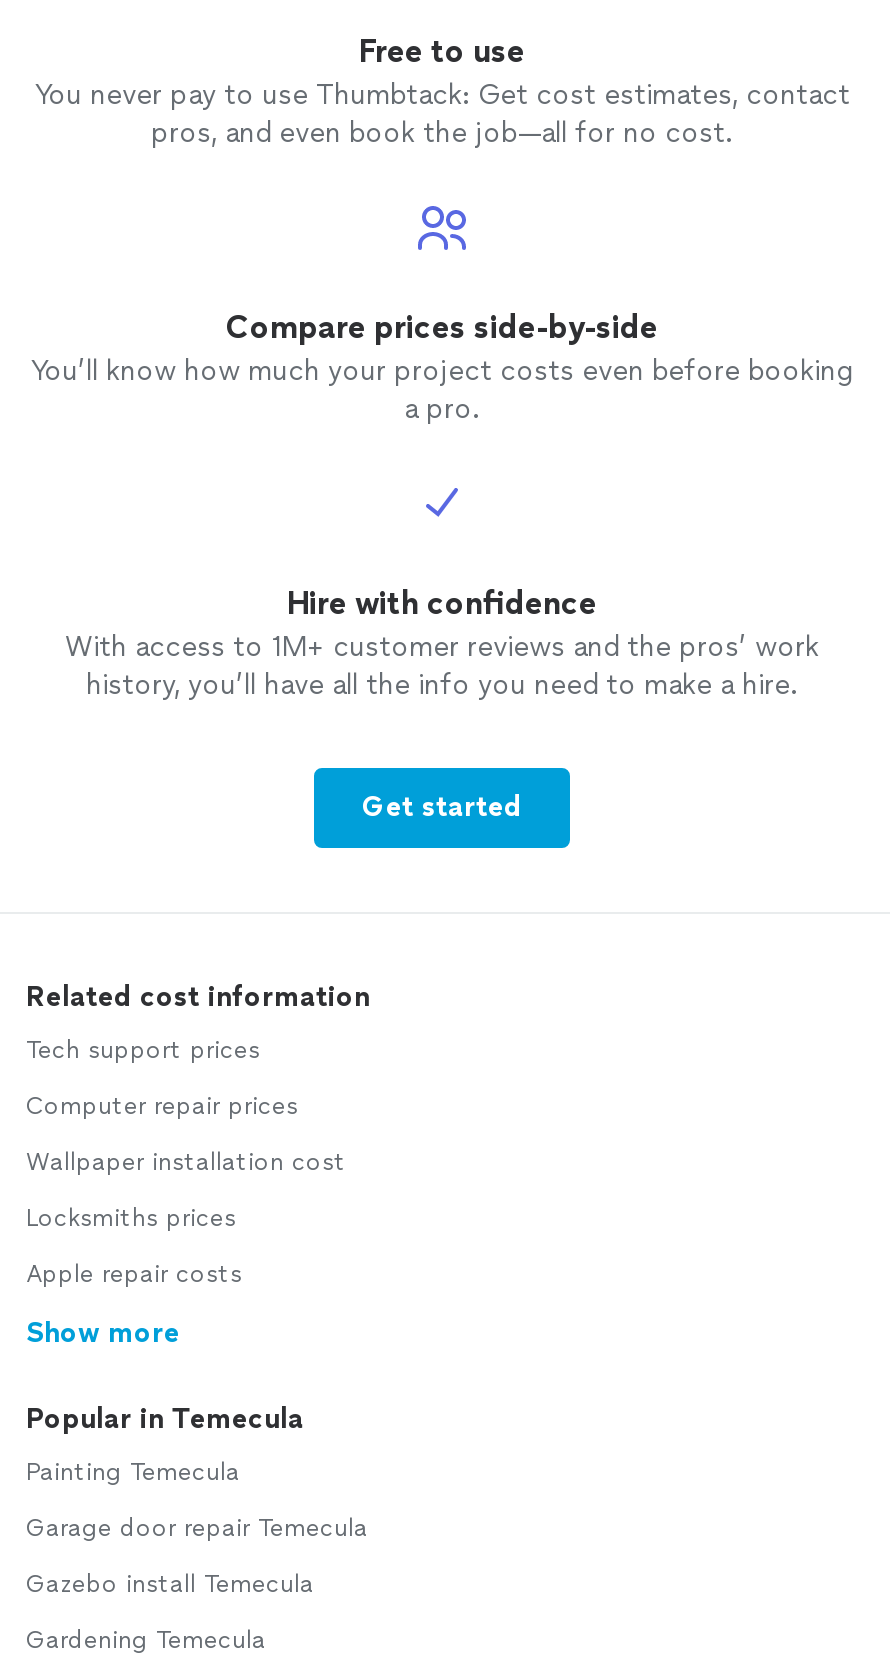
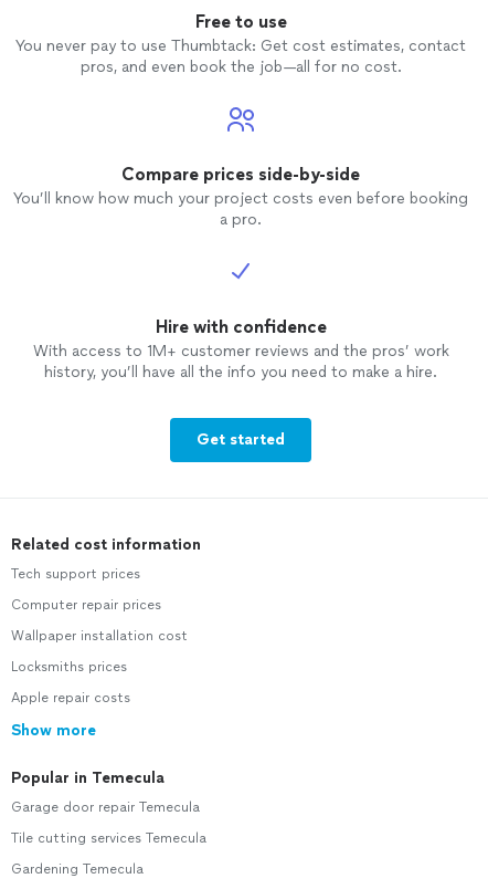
- Painting Temecula

- Gazebo install Temecula
+ Tile cutting services Temecula
